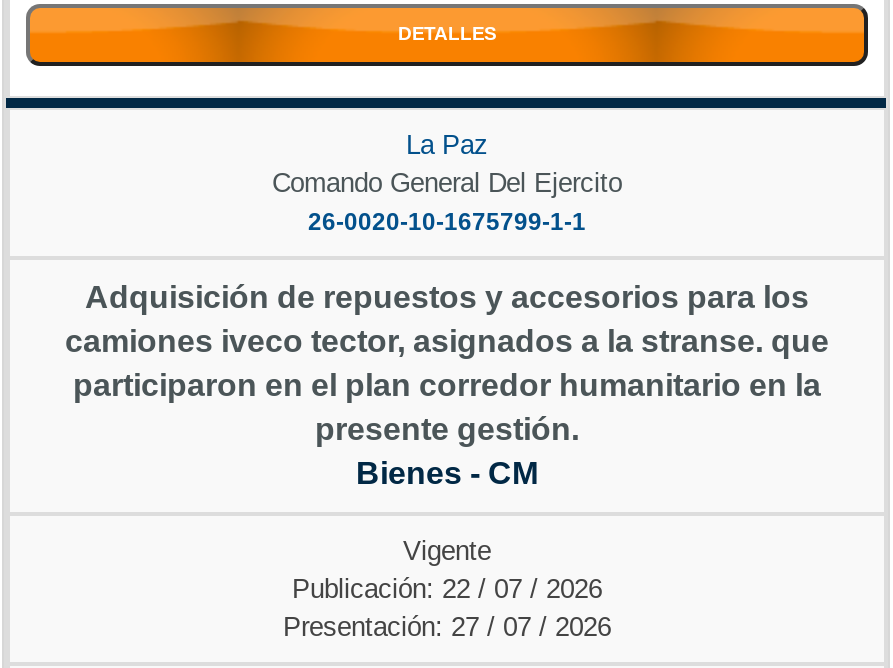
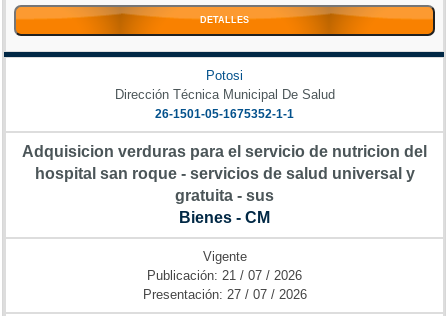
- La Paz
- Comando General Del Ejercito
- 26-0020-10-1675799-1-1
+ Potosi
+ Dirección Técnica Municipal De Salud
+ 26-1501-05-1675352-1-1

- Adquisición de repuestos y accesorios para los
- camiones iveco tector, asignados a la stranse. que
- participaron en el plan corredor humanitario en la
- presente gestión.
+ Adquisicion verduras para el servicio de nutricion del
+ hospital san roque - servicios de salud universal y
+ gratuita - sus

- Publicación: 22 / 07 / 2026
+ Publicación: 21 / 07 / 2026
